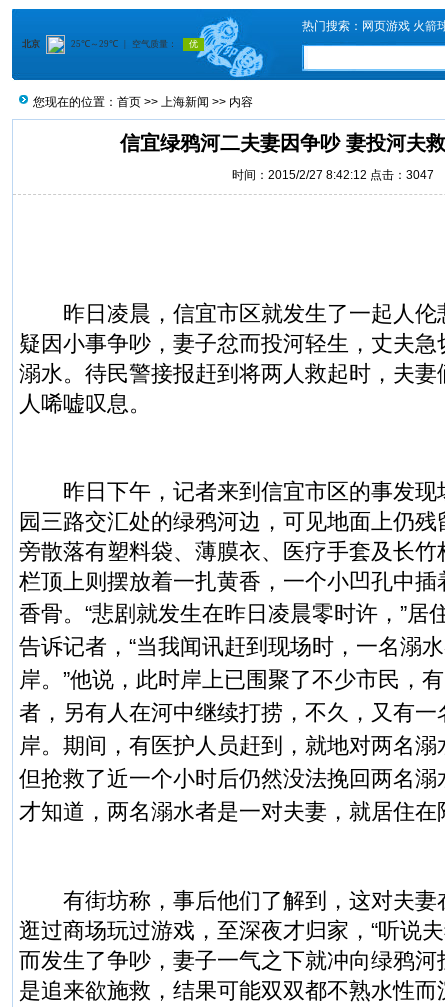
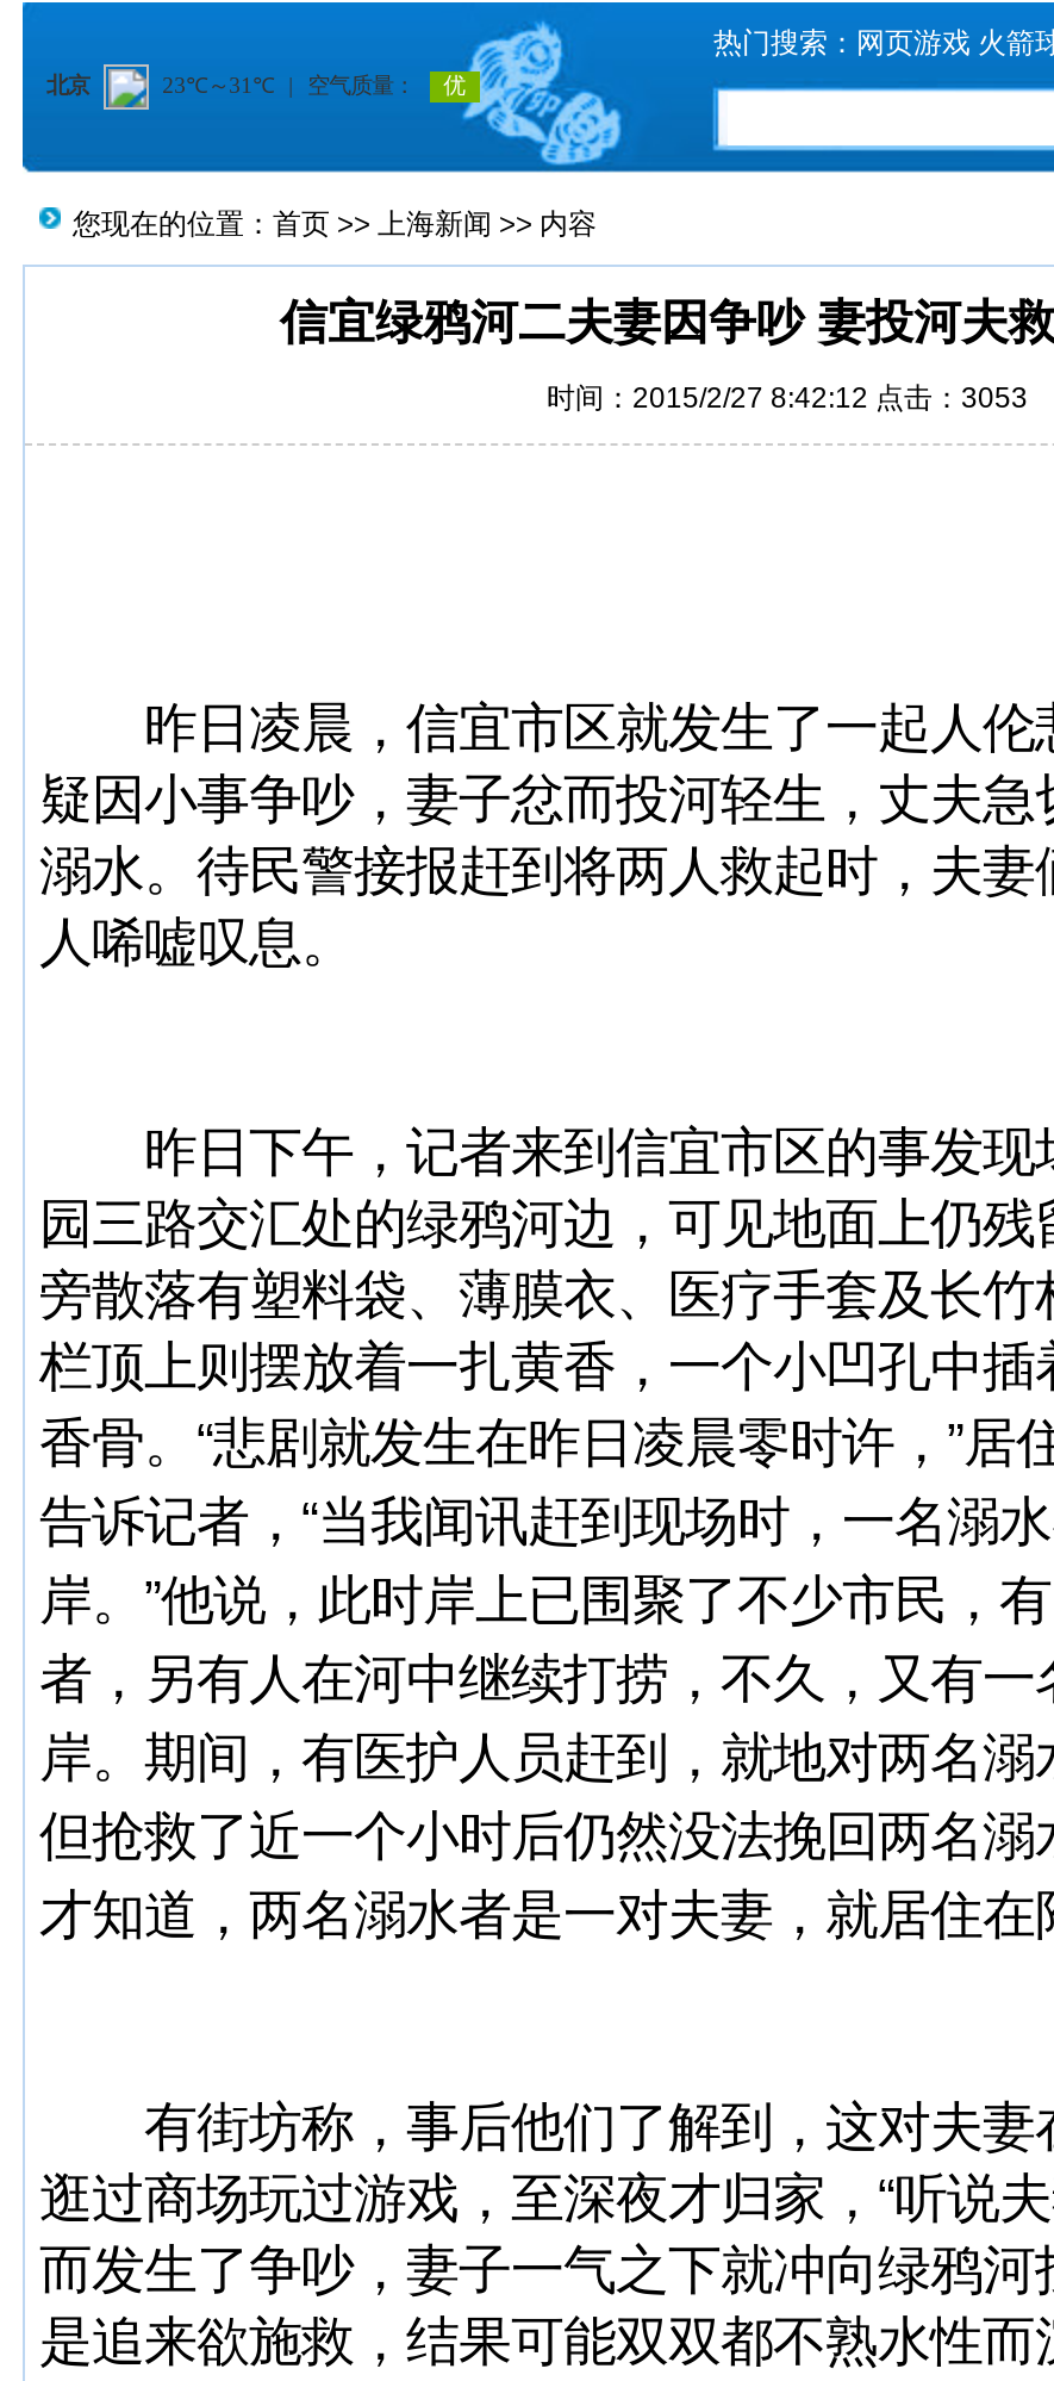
- 时间：2015/2/27 8:42:12 点击：3047
+ 时间：2015/2/27 8:42:12 点击：3053
